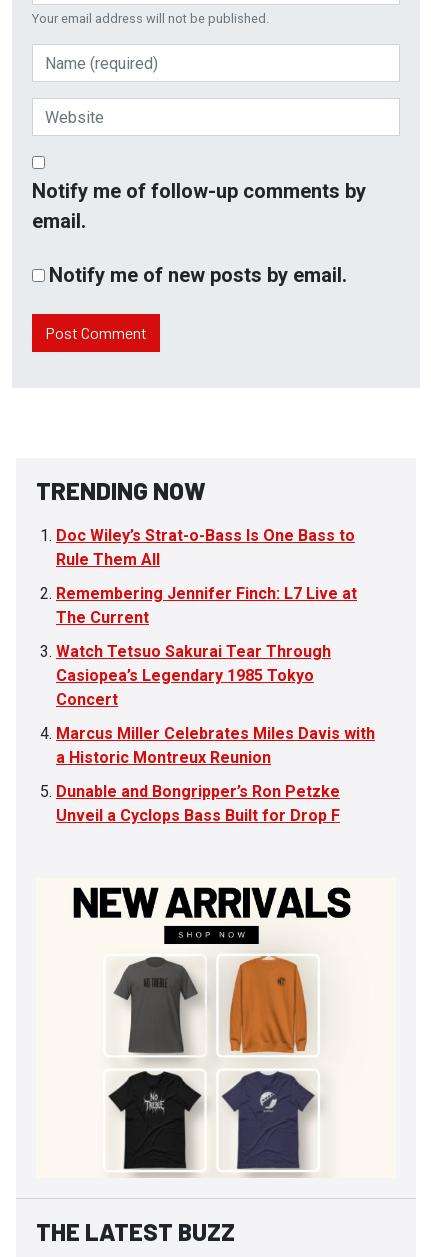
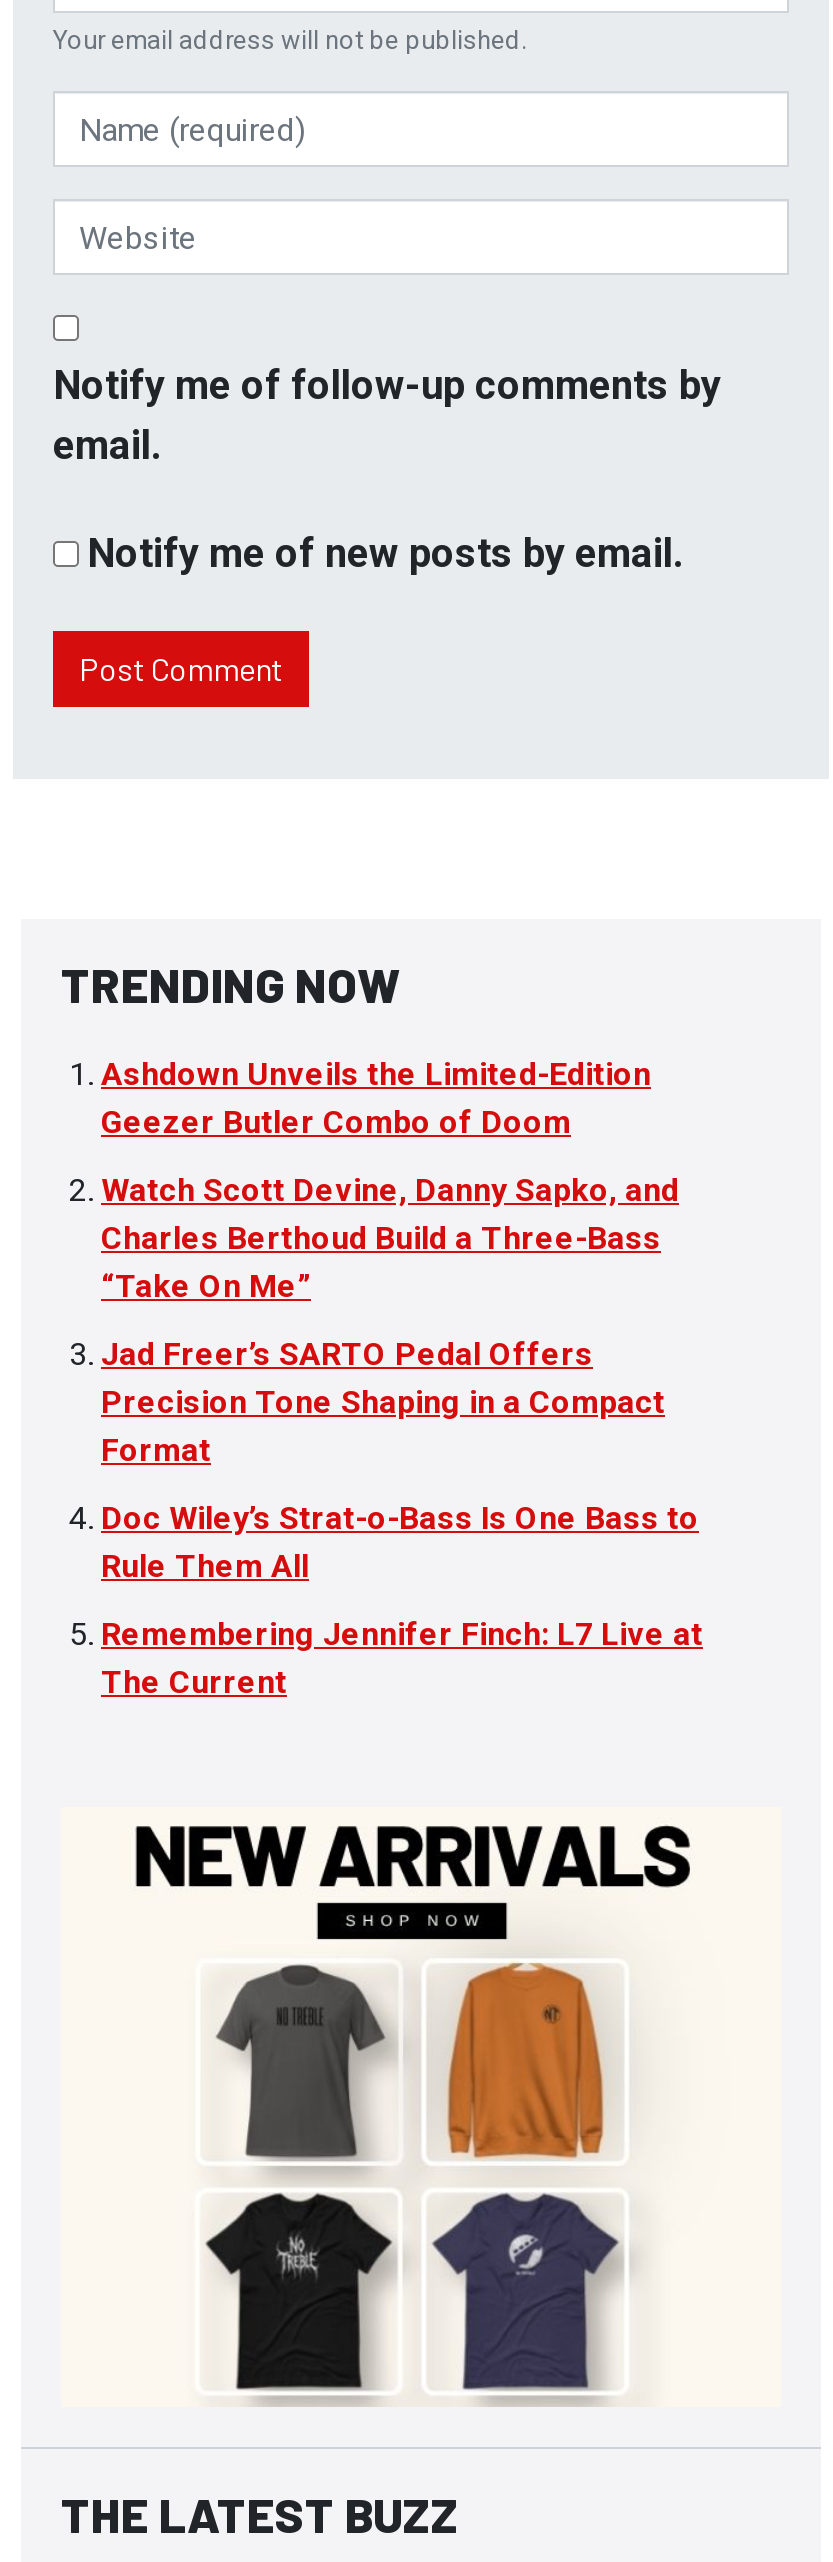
+ Ashdown Unveils the Limited-Edition
+ Geezer Butler Combo of Doom
+ Watch Scott Devine, Danny Sapko, and
+ Charles Berthoud Build a Three-Bass
+ “Take On Me”
+ Jad Freer’s SARTO Pedal Offers
+ Precision Tone Shaping in a Compact
+ Format

moved down: Doc Wiley’s Strat-o-Bass Is One Bass to | Rule Them All | Remembering Jennifer Finch: L7 Live at | The Current

- Watch Tetsuo Sakurai Tear Through
- Casiopea’s Legendary 1985 Tokyo
- Concert
- Marcus Miller Celebrates Miles Davis with
- a Historic Montreux Reunion
- Dunable and Bongripper’s Ron Petzke
- Unveil a Cyclops Bass Built for Drop F
